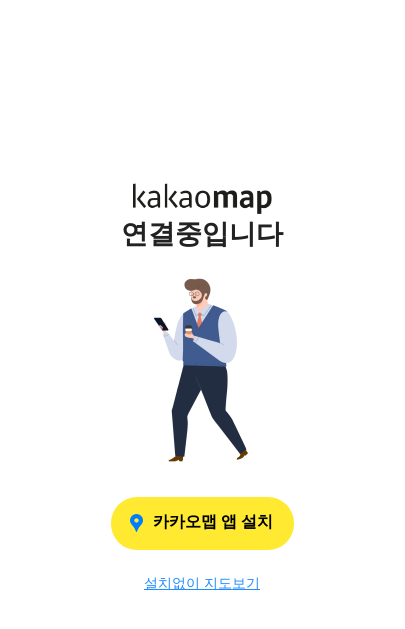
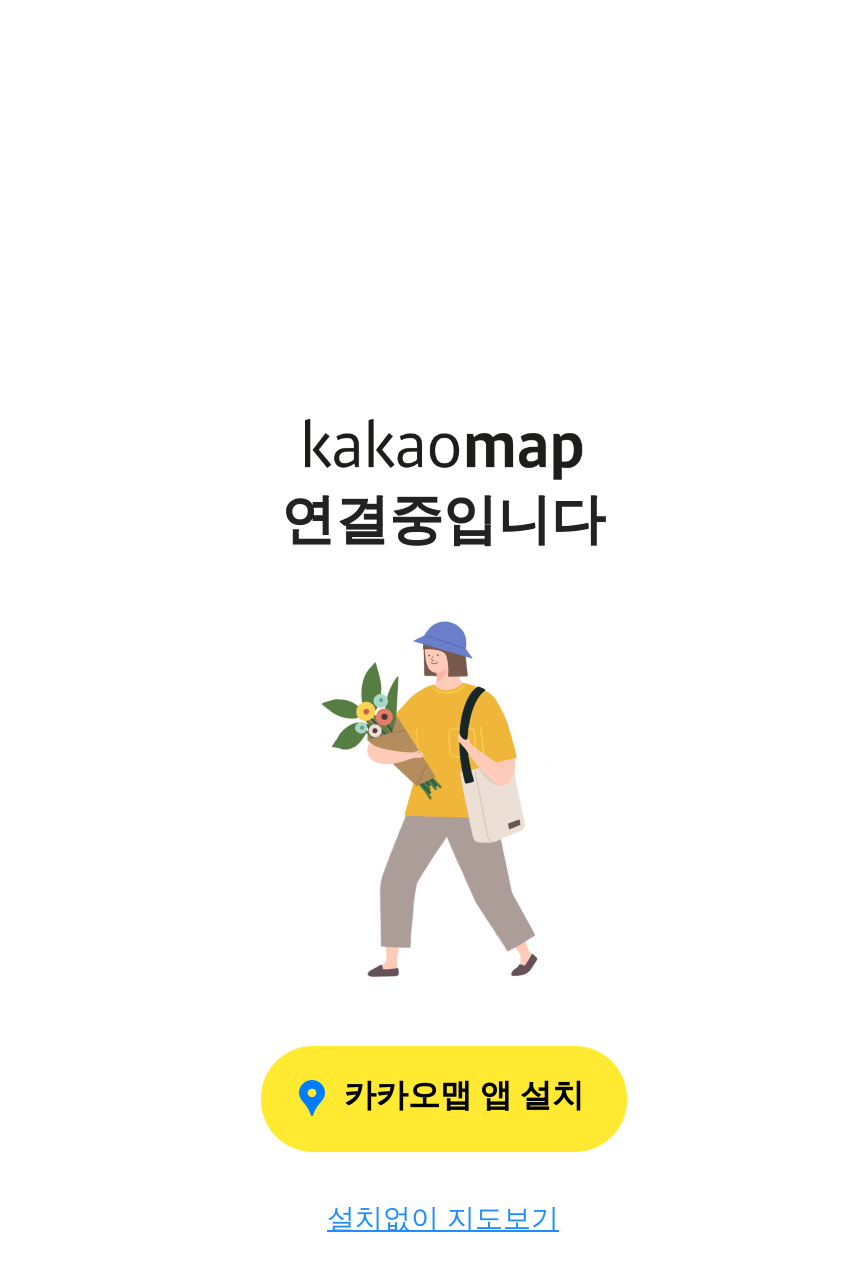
- [image]
+ [image]
